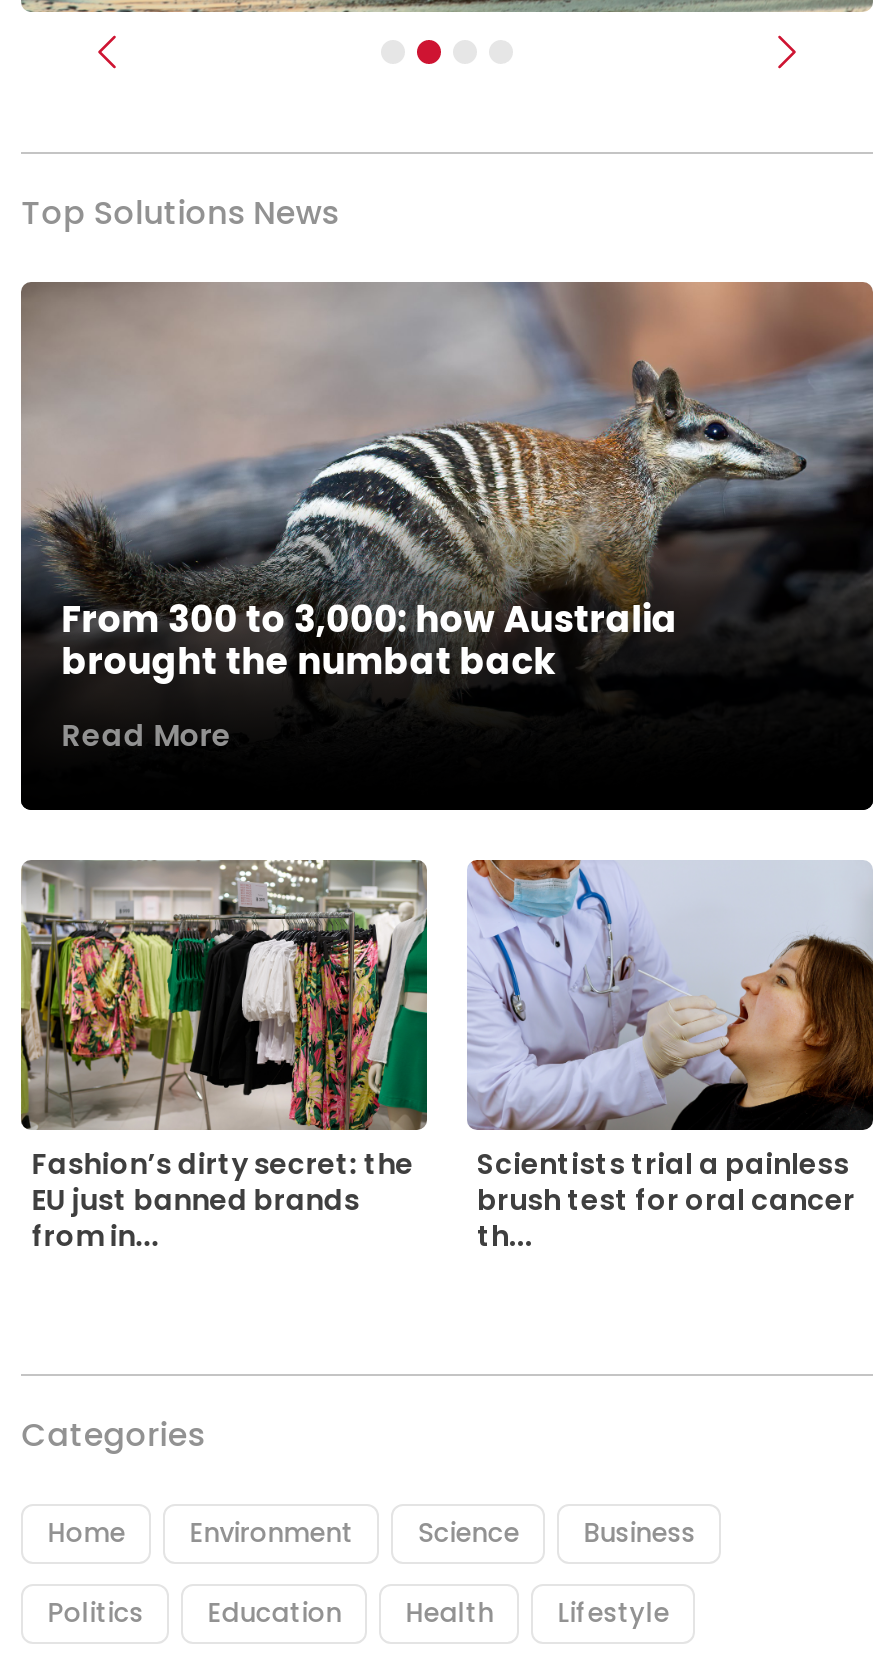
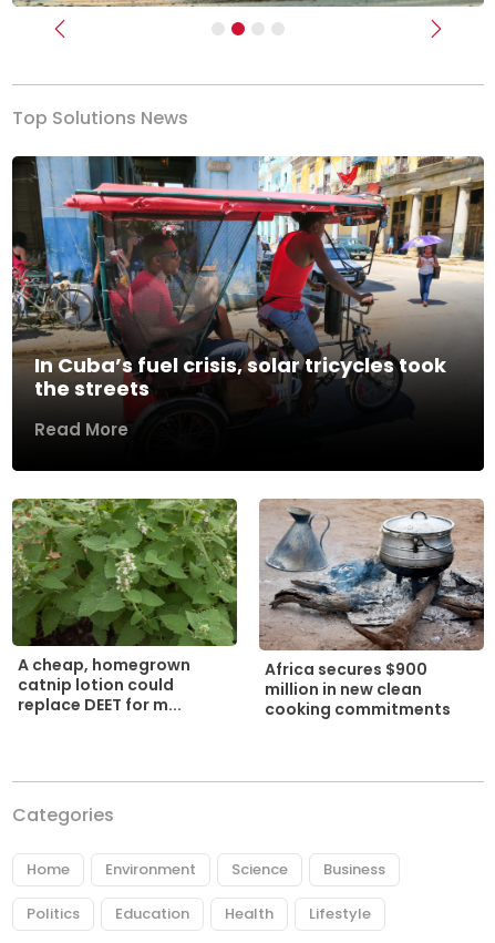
- [image]
- From 300 to 3,000: how Australia
- brought the numbat back
+ [image]
+ In Cuba’s fuel crisis, solar tricycles took
+ the streets

- [image]
- Fashion’s dirty secret: the
- EU just banned brands
- from in...
+ [image]
+ A cheap, homegrown
+ catnip lotion could
+ replace DEET for m...

- [image]
- Scientists trial a painless
- brush test for oral cancer
- th...
+ [image]
+ Africa secures $900
+ million in new clean
+ cooking commitments
